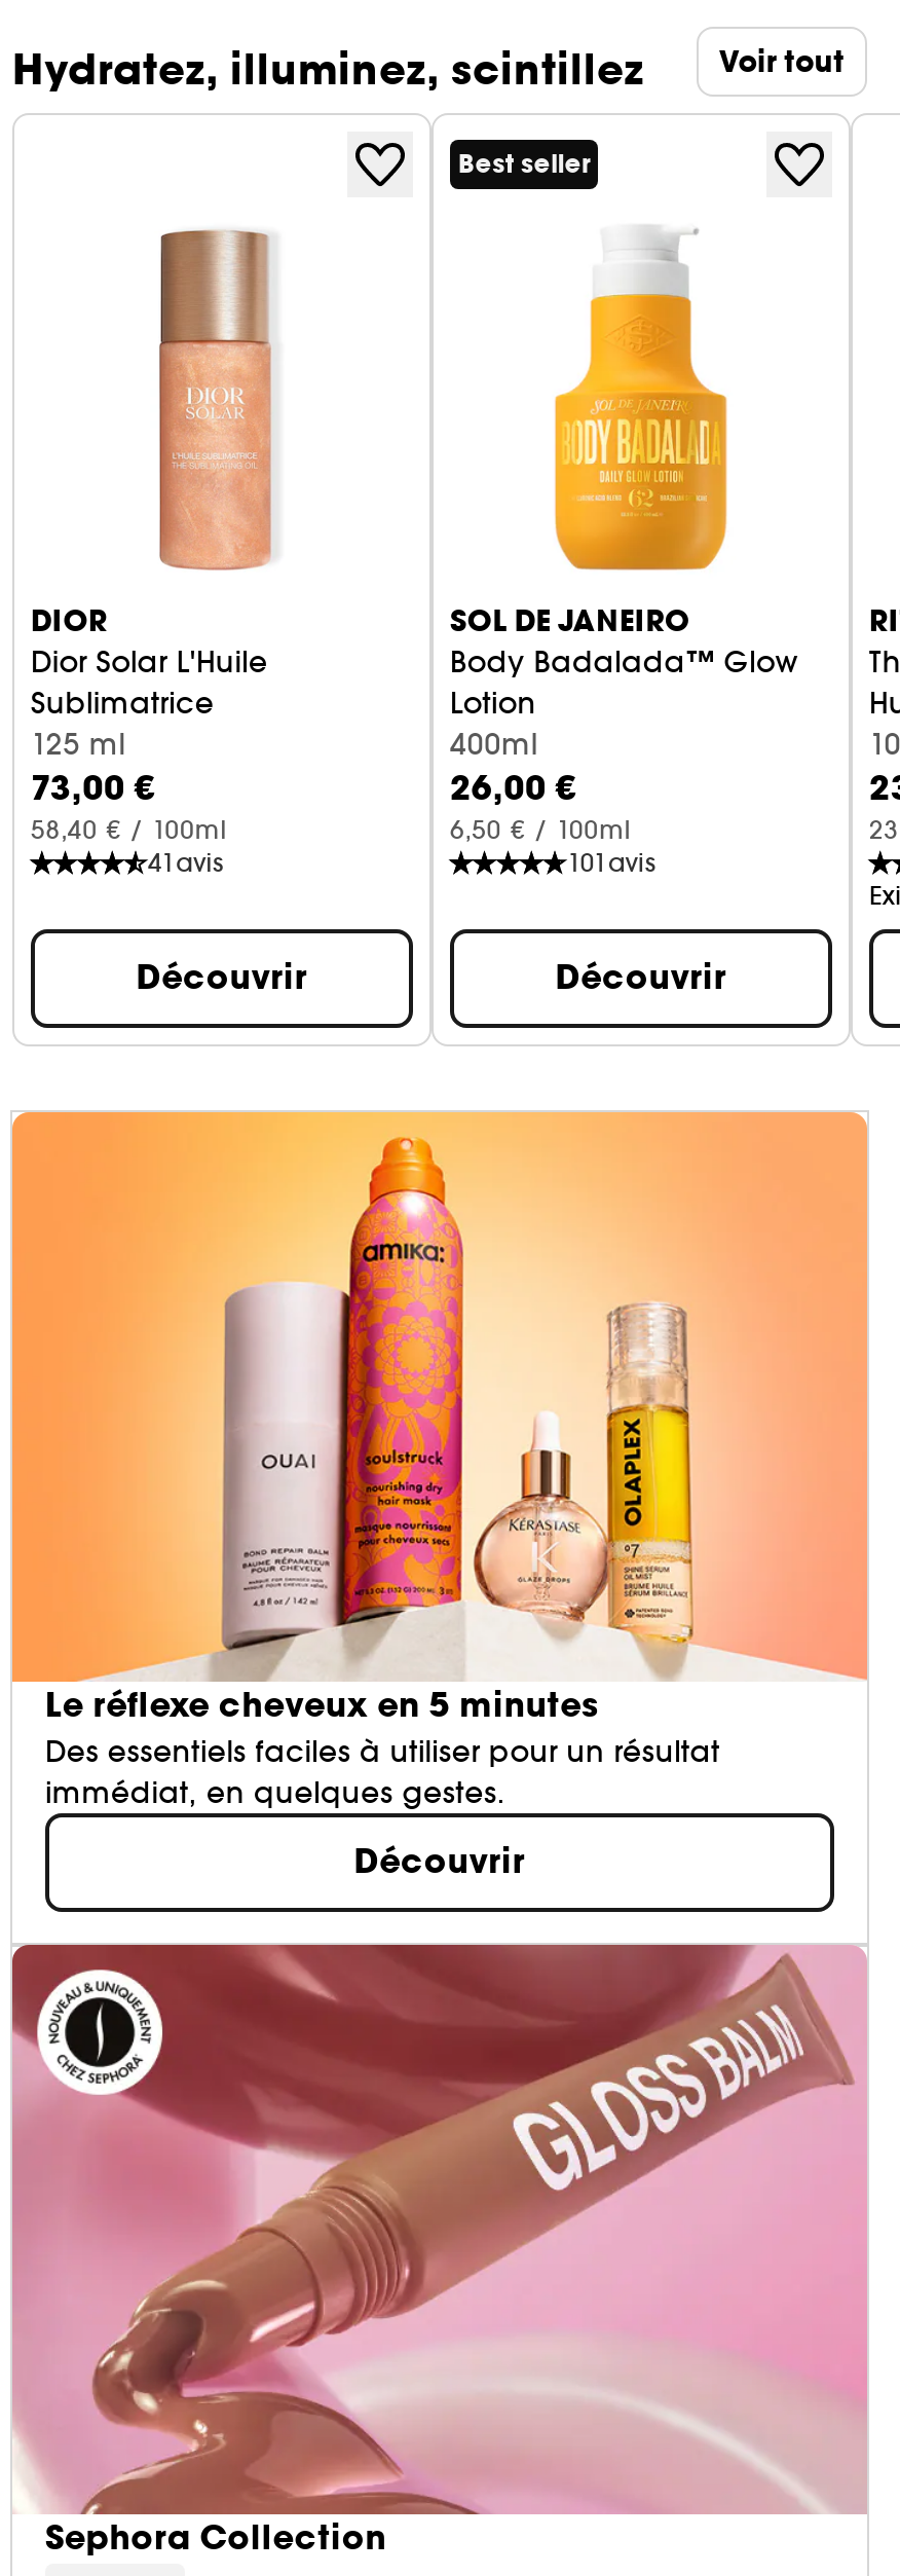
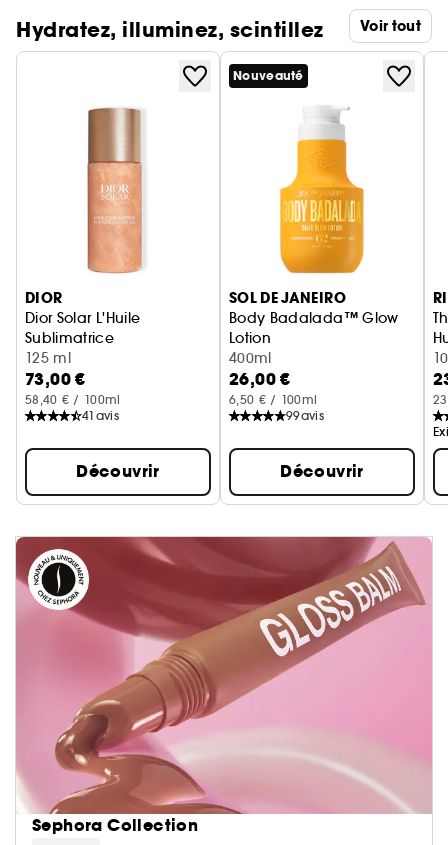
- Best seller
+ Nouveauté

- 101 avis
+ 99 avis

- [image]
- Le réflexe cheveux en 5 minutes
- Des essentiels faciles à utiliser pour un résultat
- immédiat, en quelques gestes.
- Découvrir
